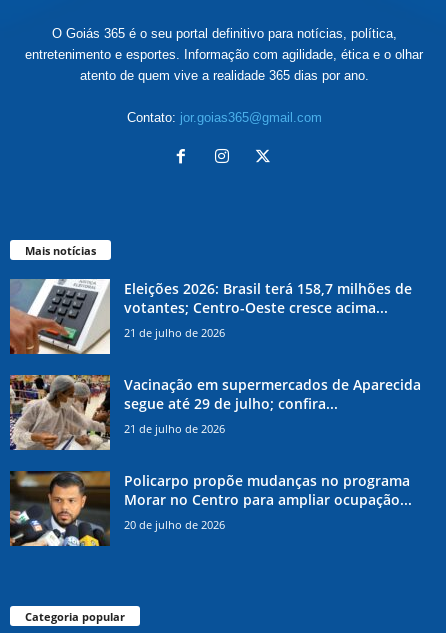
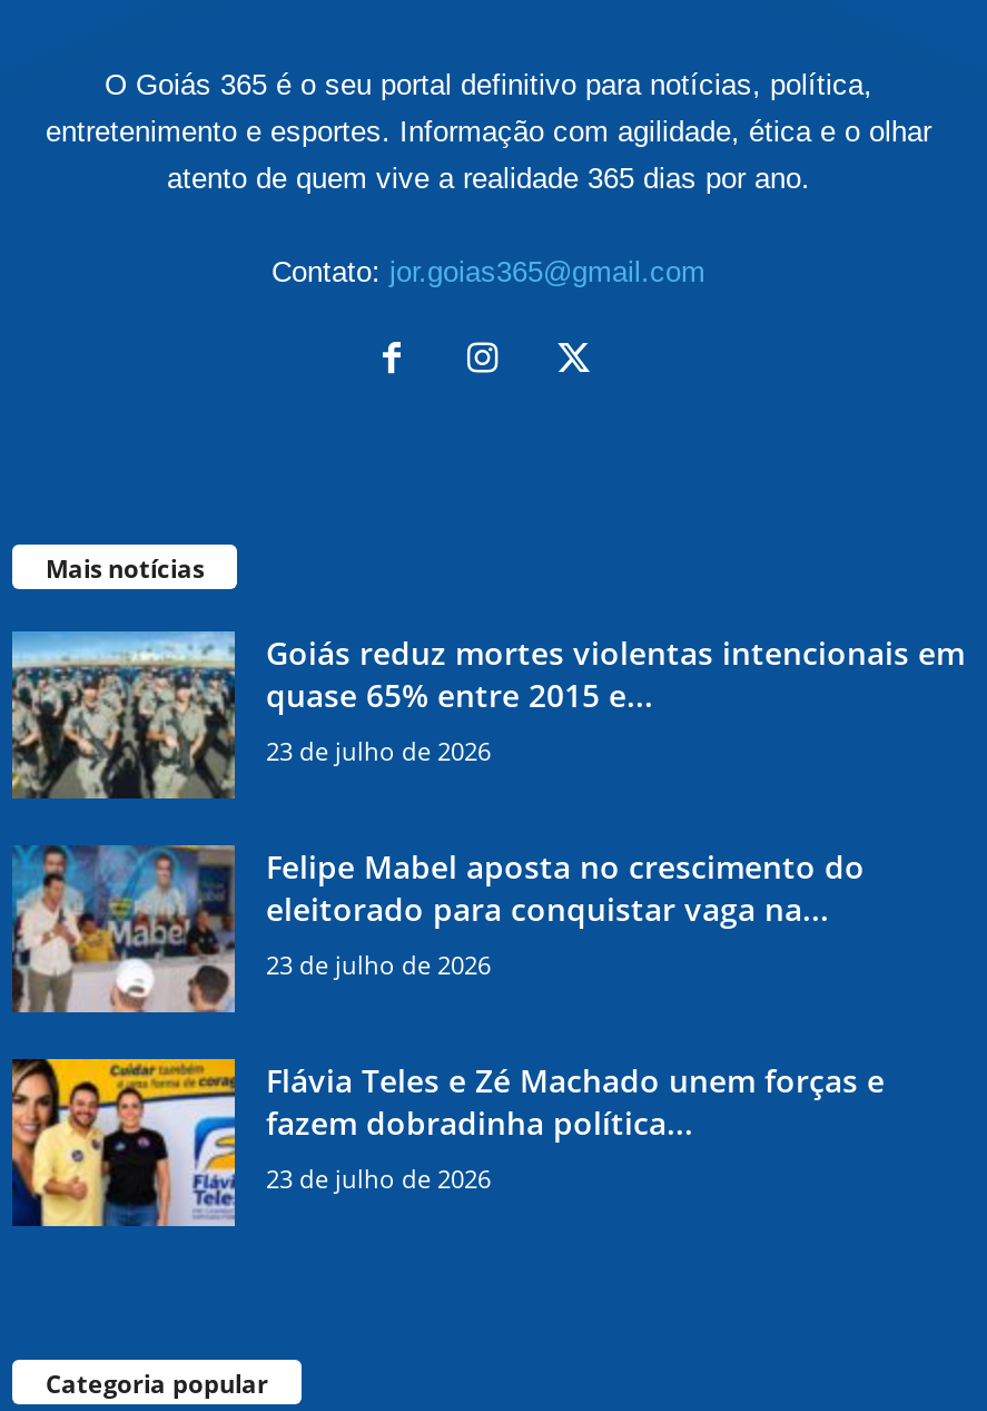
- [image]
- Eleições 2026: Brasil terá 158,7 milhões de
- votantes; Centro-Oeste cresce acima...
- 21 de julho de 2026
+ [image]
+ Goiás reduz mortes violentas intencionais em
+ quase 65% entre 2015 e...
+ 23 de julho de 2026

- [image]
- Vacinação em supermercados de Aparecida
- segue até 29 de julho; confira...
- 21 de julho de 2026
+ [image]
+ Felipe Mabel aposta no crescimento do
+ eleitorado para conquistar vaga na...
+ 23 de julho de 2026

- [image]
- Policarpo propõe mudanças no programa
- Morar no Centro para ampliar ocupação...
- 20 de julho de 2026
+ [image]
+ Flávia Teles e Zé Machado unem forças e
+ fazem dobradinha política...
+ 23 de julho de 2026
